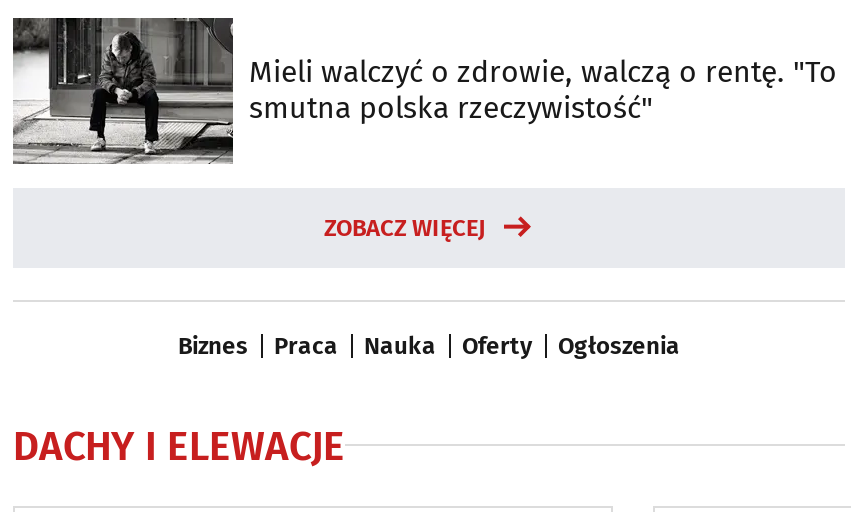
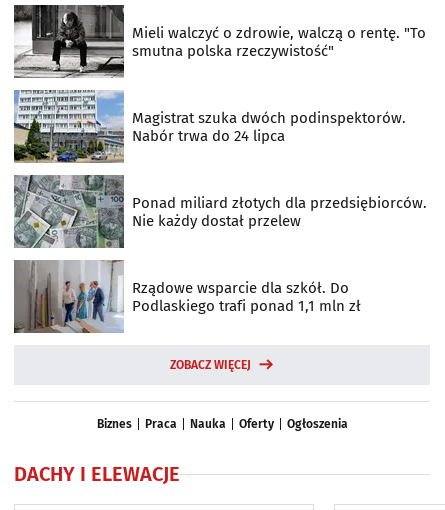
+ [image]
+ Magistrat szuka dwóch podinspektorów.
+ Nabór trwa do 24 lipca

+ [image]
+ Ponad miliard złotych dla przedsiębiorców.
+ Nie każdy dostał przelew

+ [image]
+ Rządowe wsparcie dla szkół. Do
+ Podlaskiego trafi ponad 1,1 mln zł
